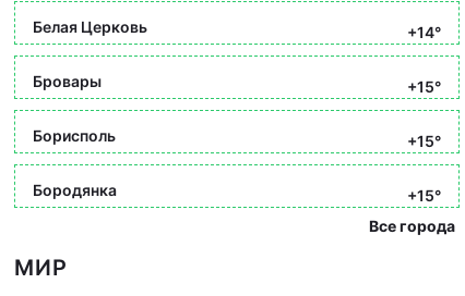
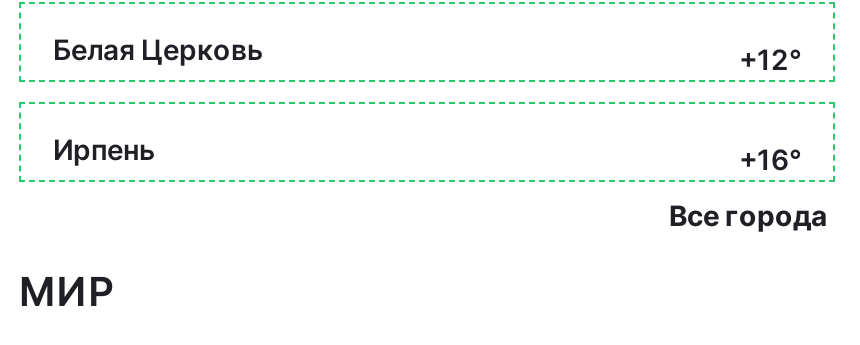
- +14°
- Бровары
- +15°
- Борисполь
- +15°
- Бородянка
- +15°
+ +12°
+ Ирпень
+ +16°
